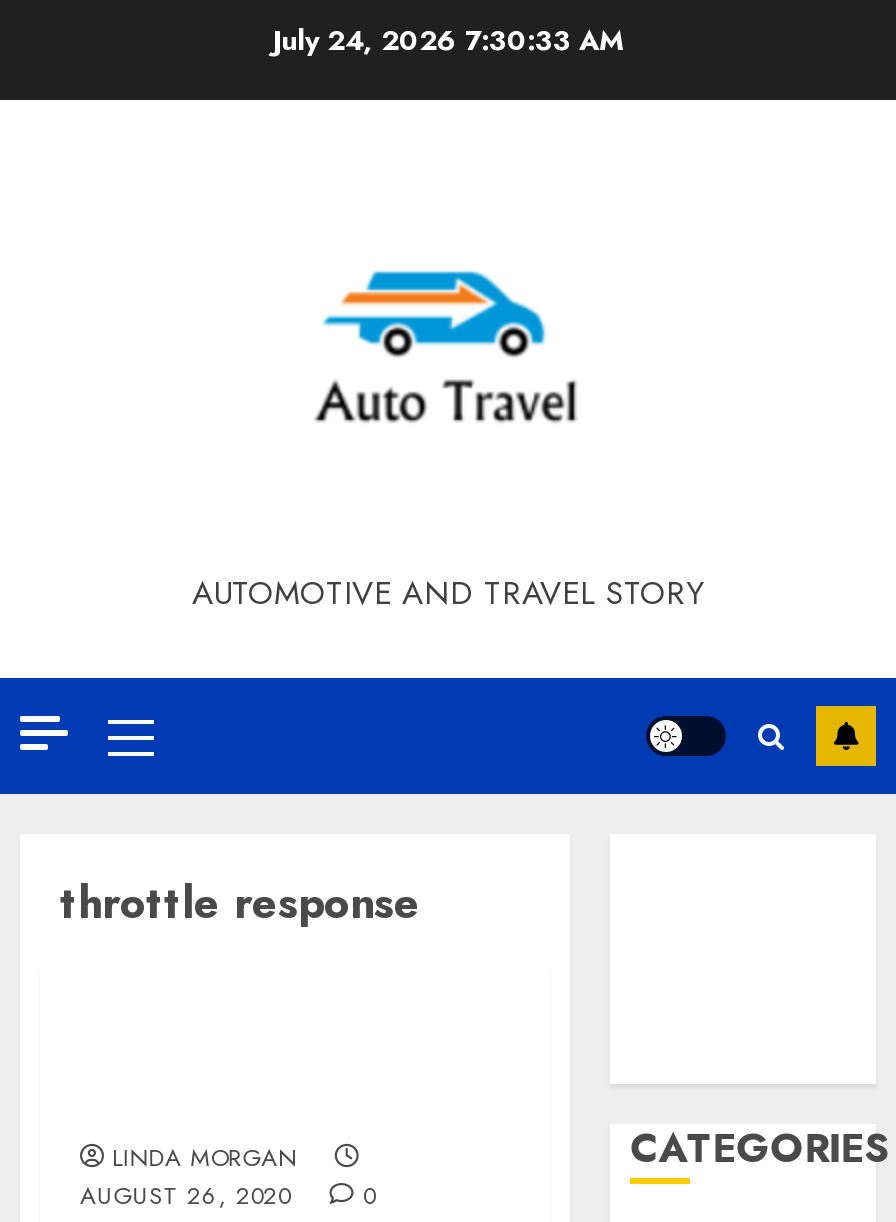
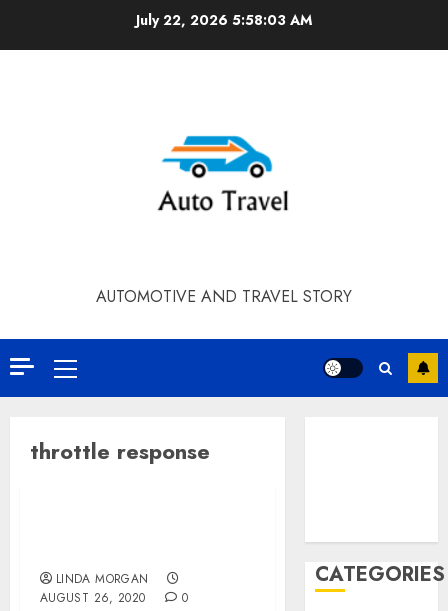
- July 24, 2026 7:30:33 AM
+ July 22, 2026 5:58:03 AM
